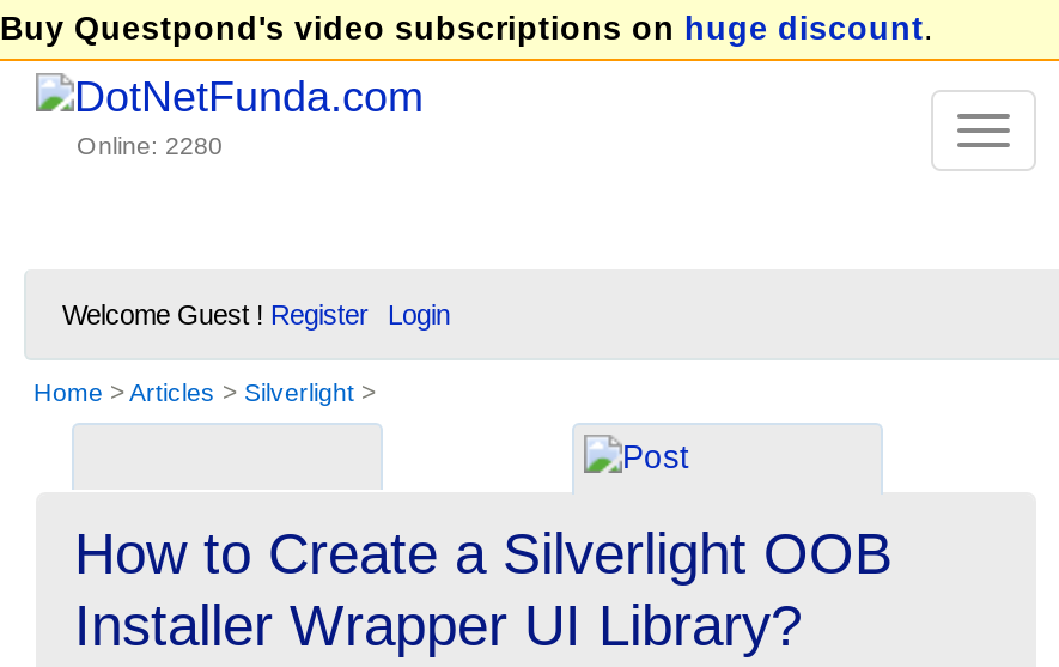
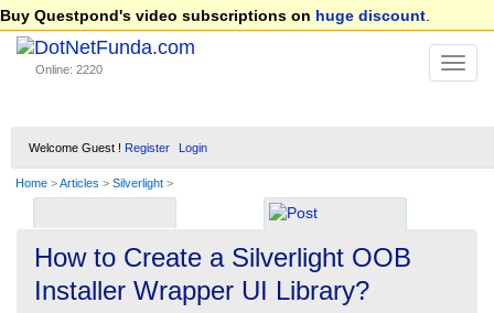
- Online: 2280
+ Online: 2220
